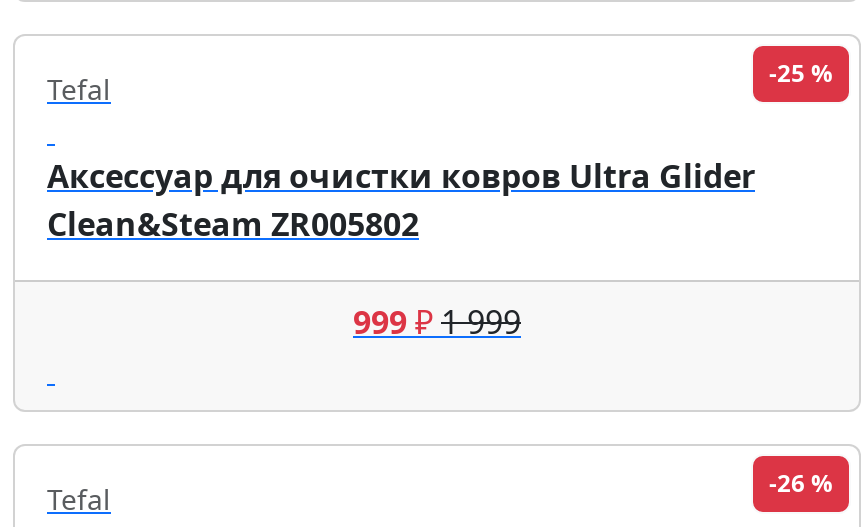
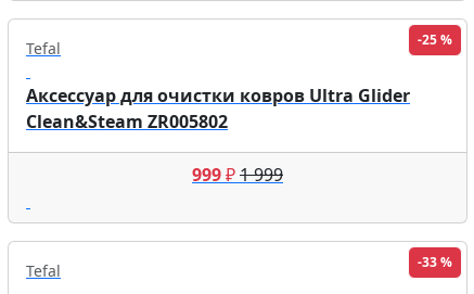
- -26 %
+ -33 %
